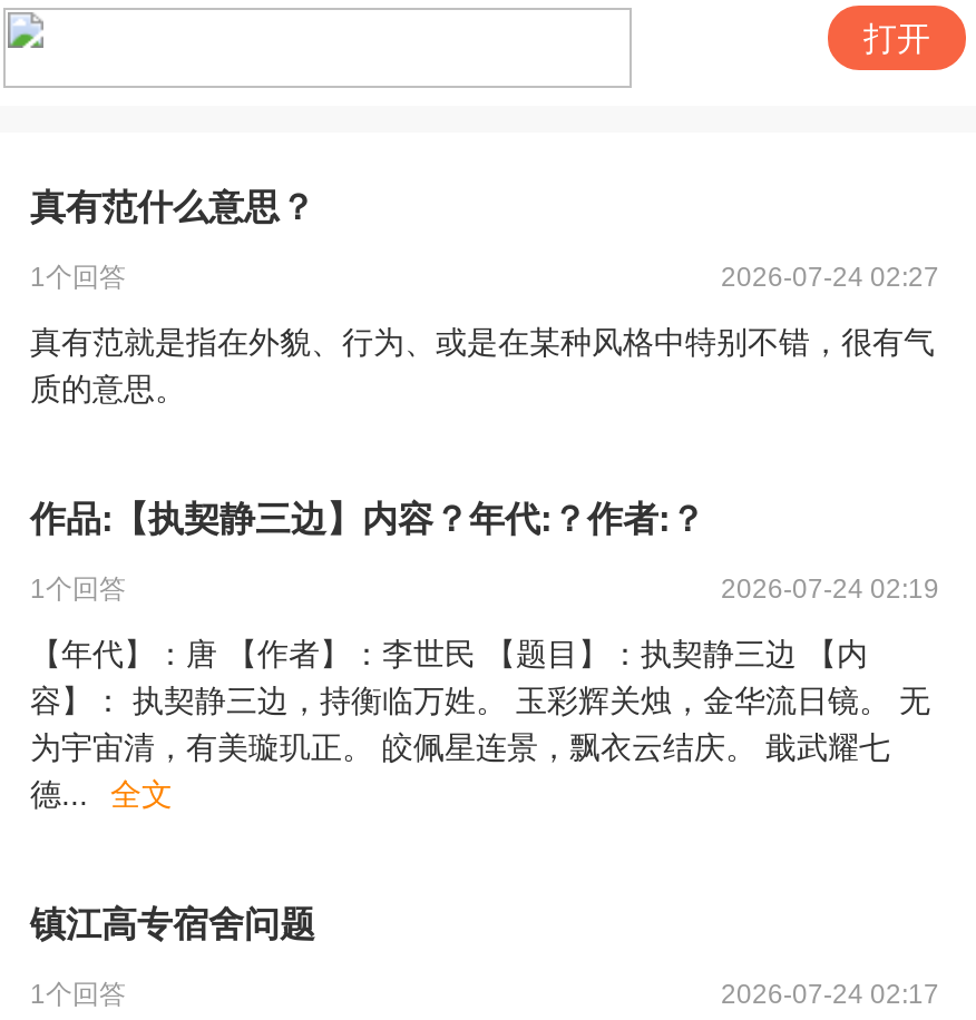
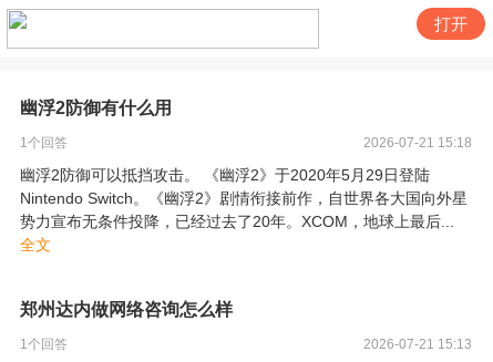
- 真有范什么意思？
+ 幽浮2防御有什么用

- 2026-07-24 02:27
- 真有范就是指在外貌、行为、或是在某种风格中特别不错，很有气
- 质的意思。
- 作品:【执契静三边】内容？年代:？作者:？
- 1个回答
- 2026-07-24 02:19
- 【年代】：唐 【作者】：李世民 【题目】：执契静三边 【内
- 容】： 执契静三边，持衡临万姓。 玉彩辉关烛，金华流日镜。 无
- 为宇宙清，有美璇玑正。 皎佩星连景，飘衣云结庆。 戢武耀七
- 德...
+ 2026-07-21 15:18
+ 幽浮2防御可以抵挡攻击。 《幽浮2》于2020年5月29日登陆
+ Nintendo Switch。《幽浮2》剧情衔接前作，自世界各大国向外星
+ 势力宣布无条件投降，已经过去了20年。XCOM，地球上最后...

- 镇江高专宿舍问题
+ 郑州达内做网络咨询怎么样

- 2026-07-24 02:17
+ 2026-07-21 15:13
